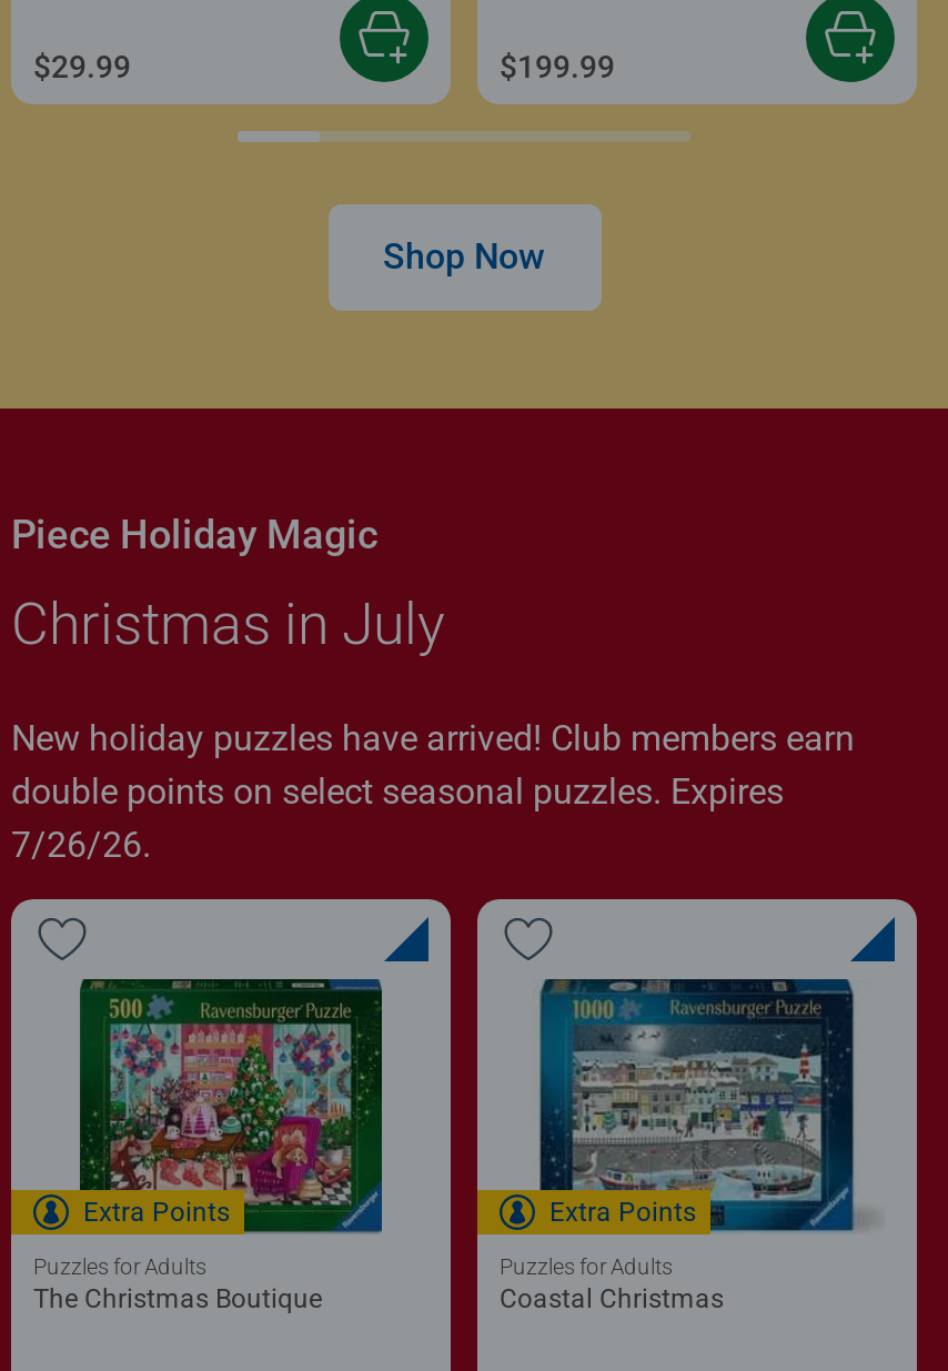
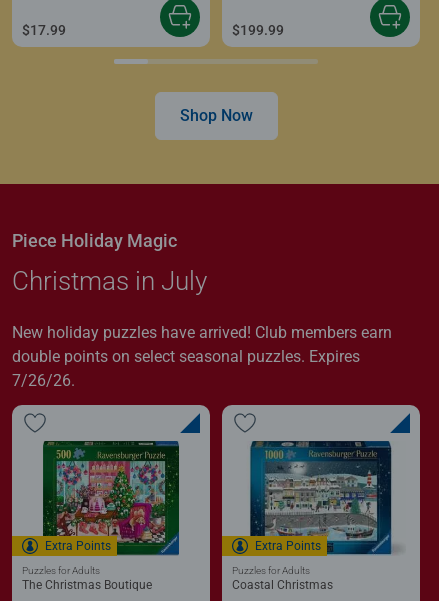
- $29.99
+ $17.99
